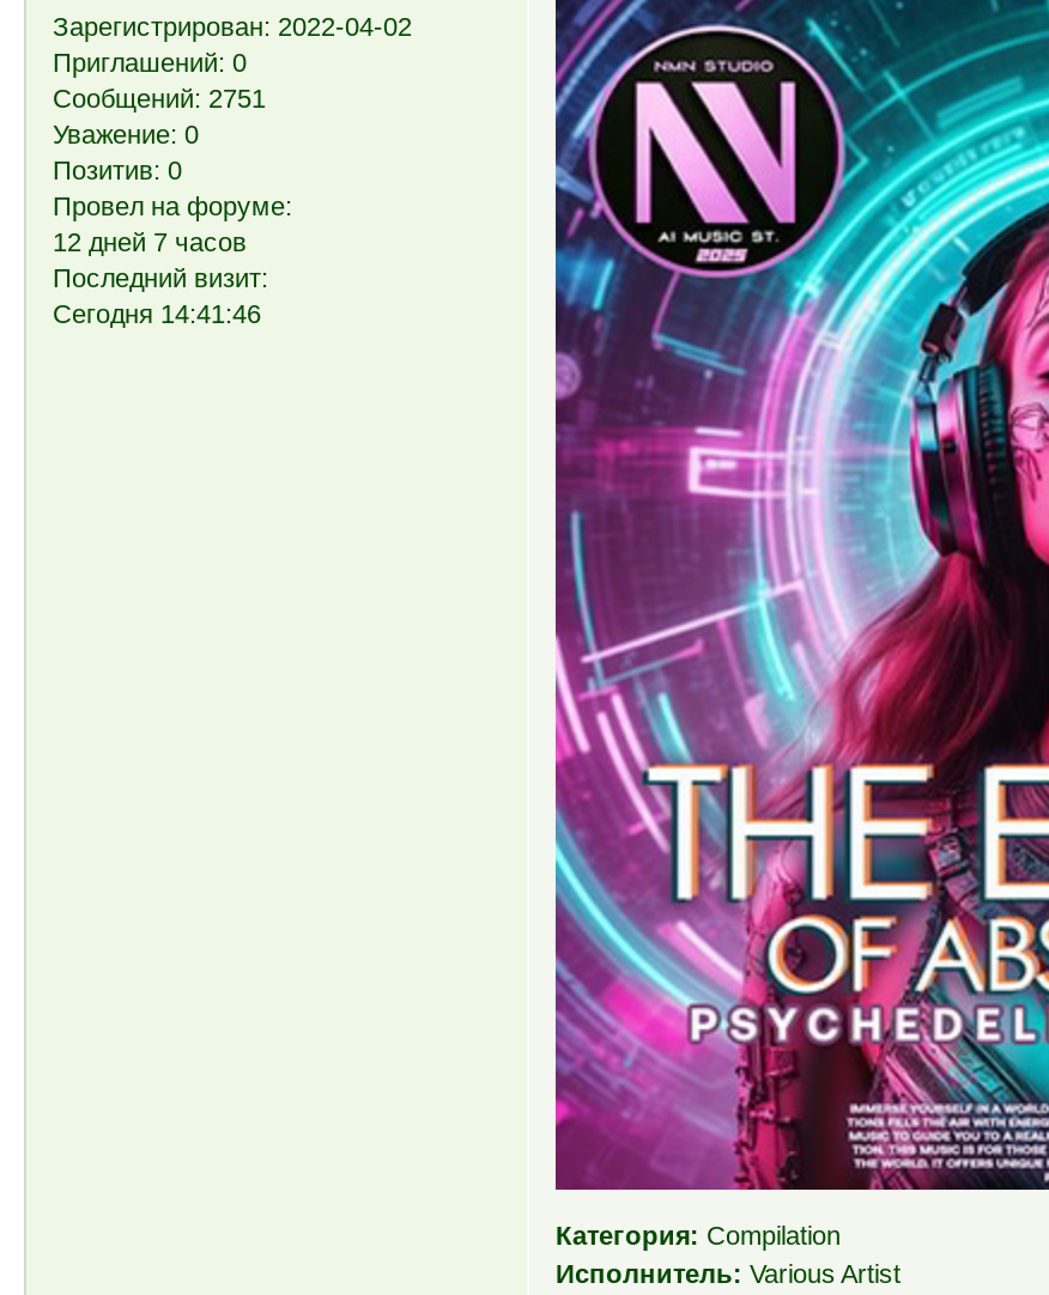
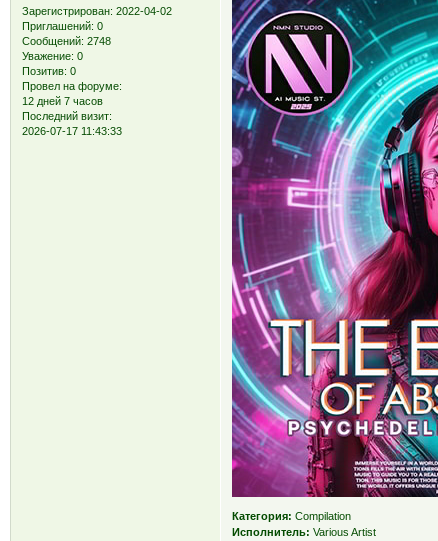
- Сообщений: 2751
+ Сообщений: 2748

- Сегодня 14:41:46
+ 2026-07-17 11:43:33
